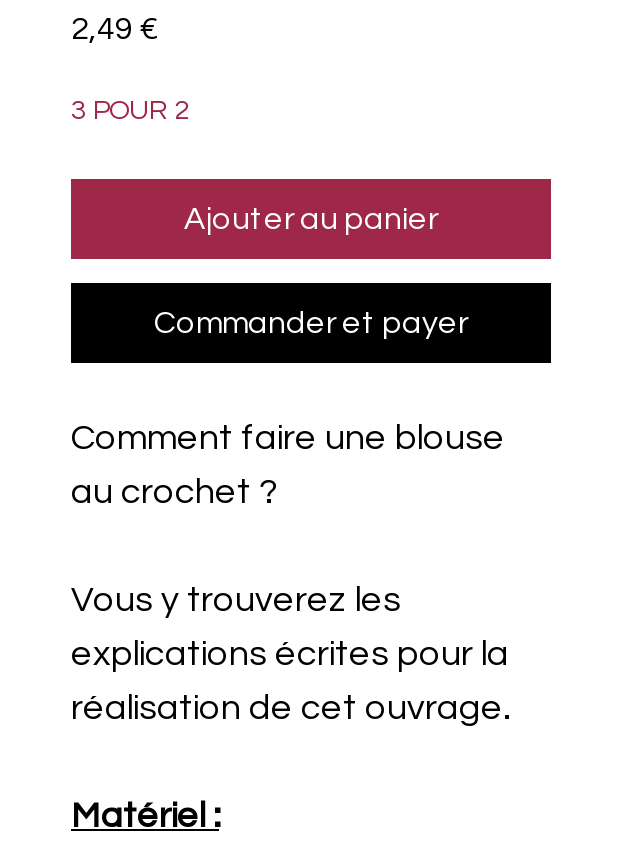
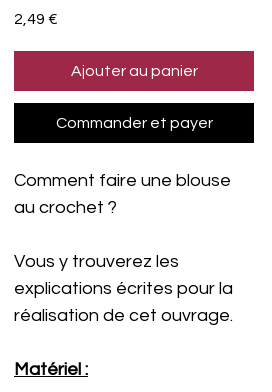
- 3 POUR 2
